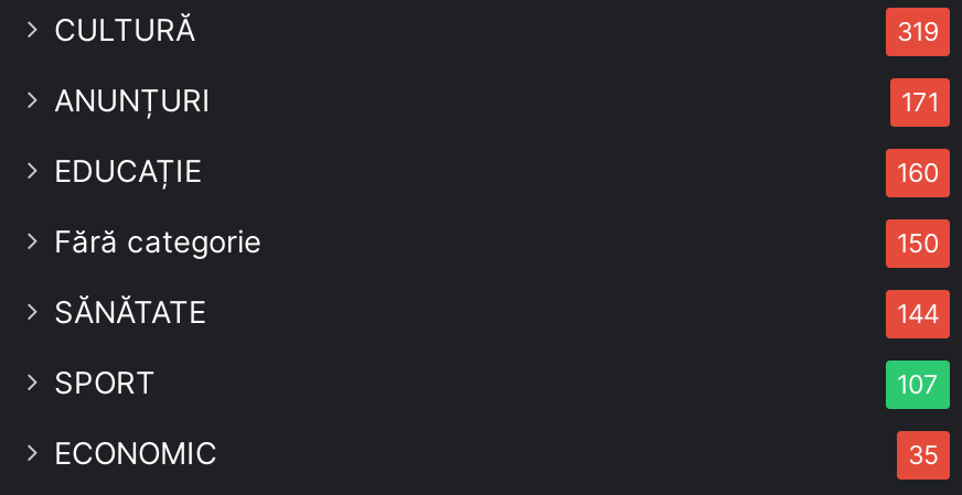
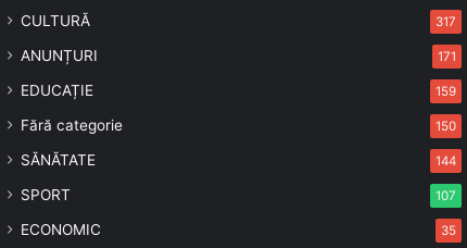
- 319
+ 317

- 160
+ 159
